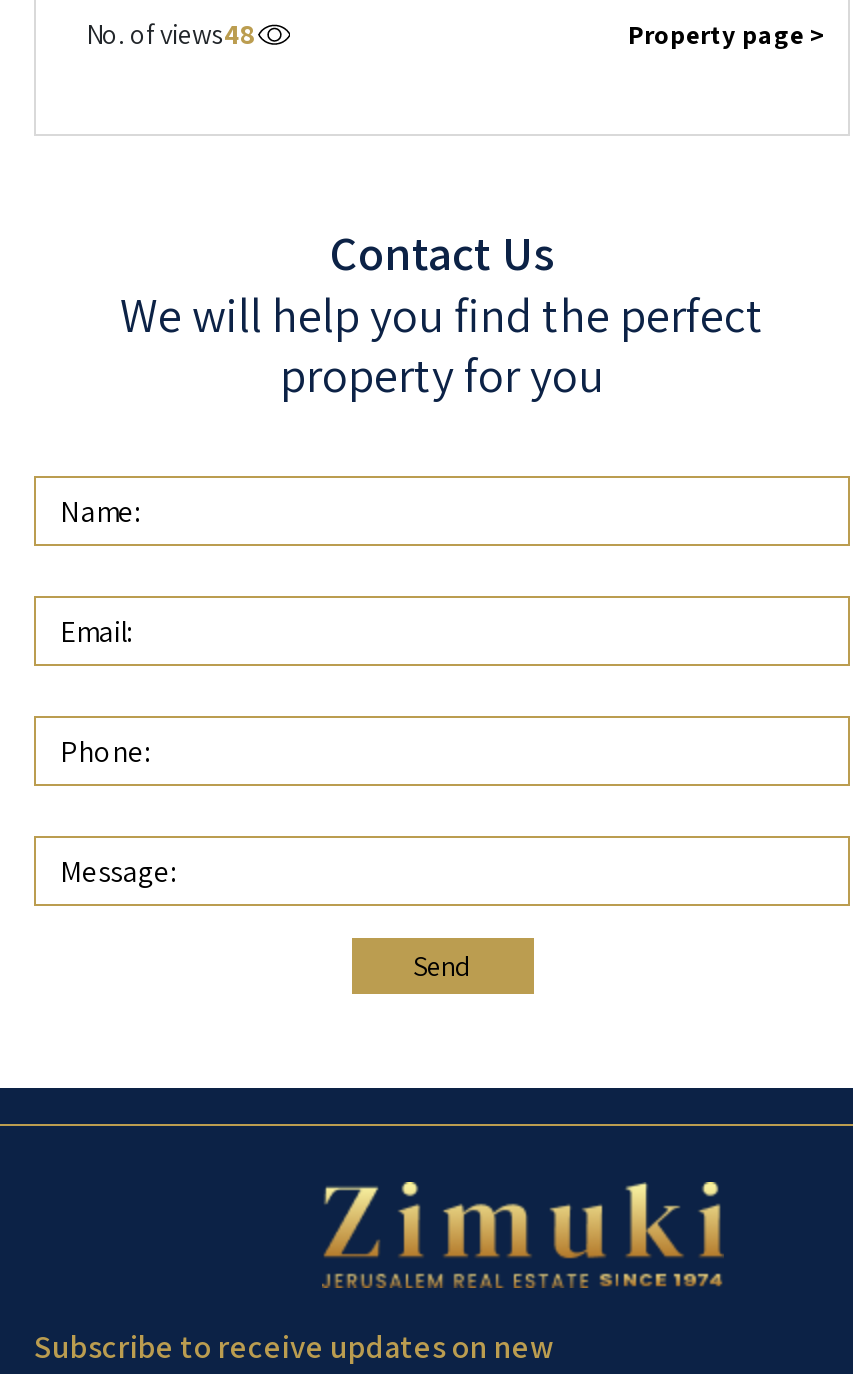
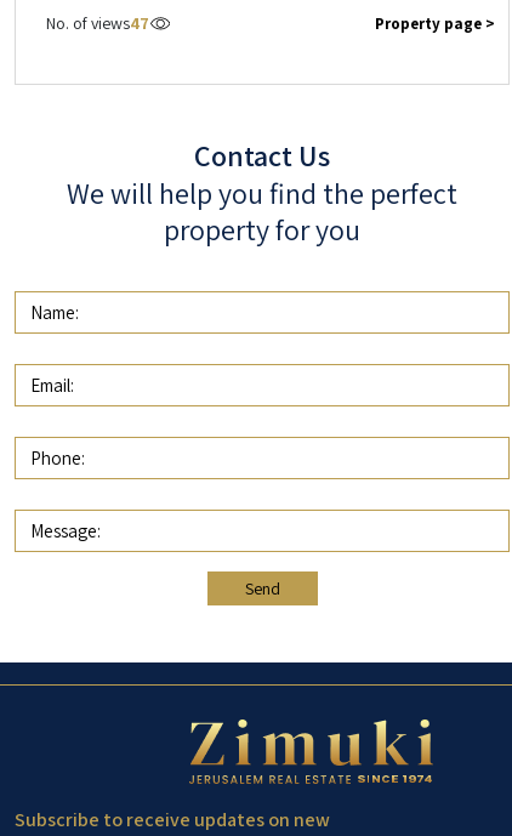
- No. of views48
+ No. of views47
